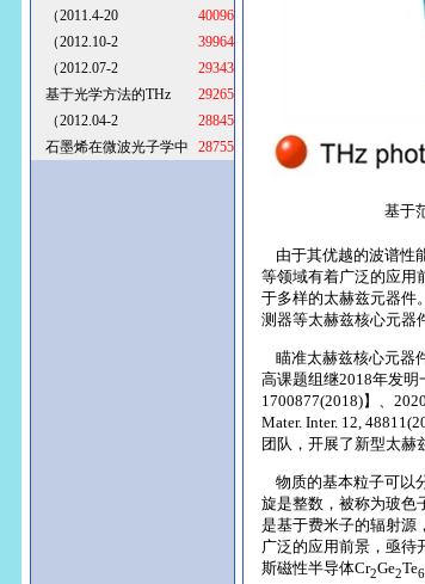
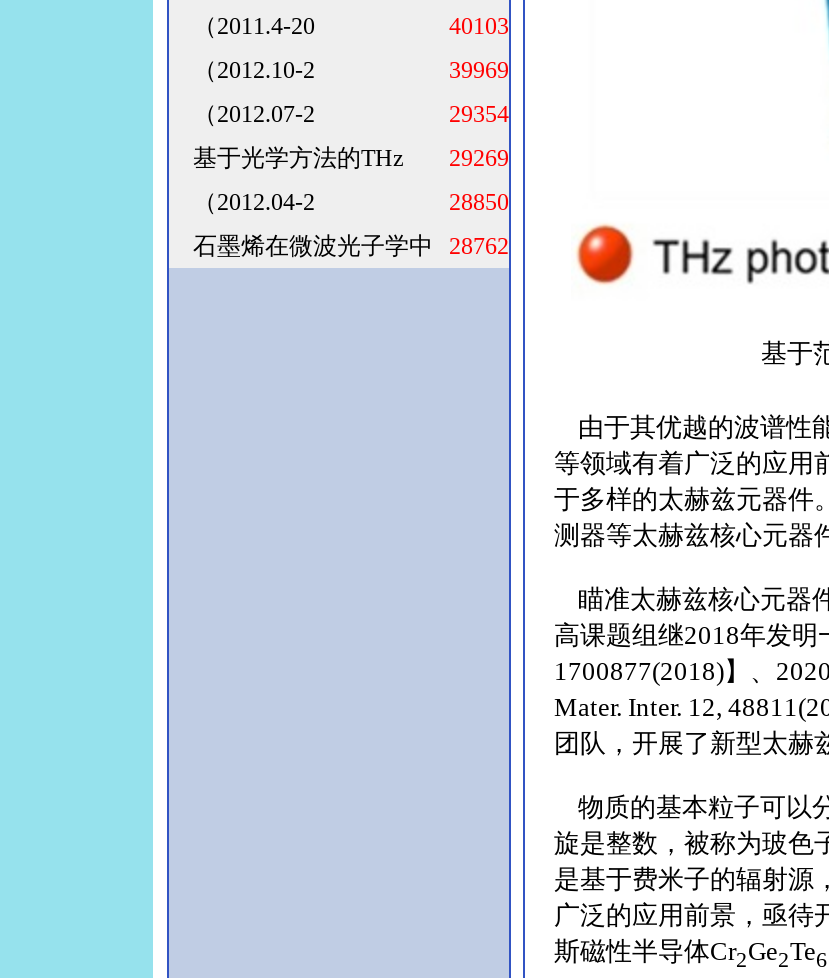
- 40096
+ 40103

- 39964
+ 39969

- 29343
+ 29354

- 基于光学方法的THz 29265
+ 基于光学方法的THz 29269

- 28845
+ 28850

- 石墨烯在微波光子学中 28755
+ 石墨烯在微波光子学中 28762
